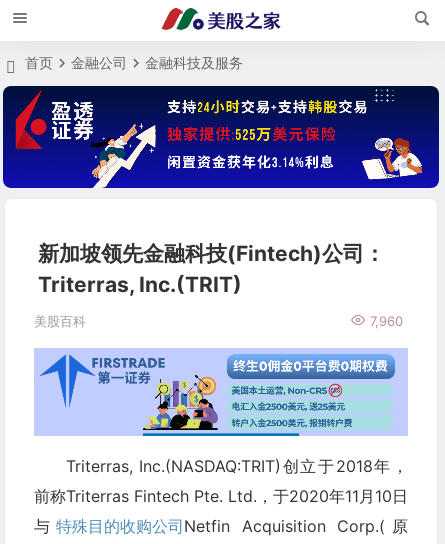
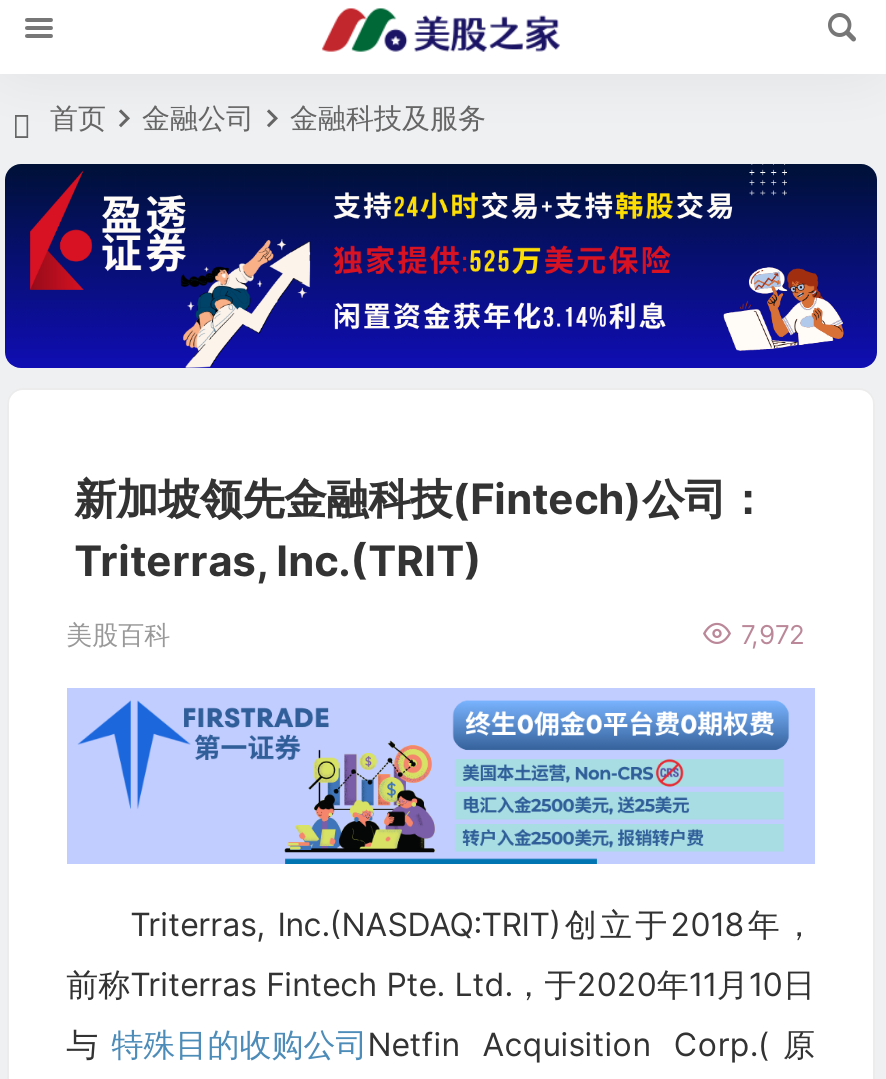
- 7,960
+ 7,972
